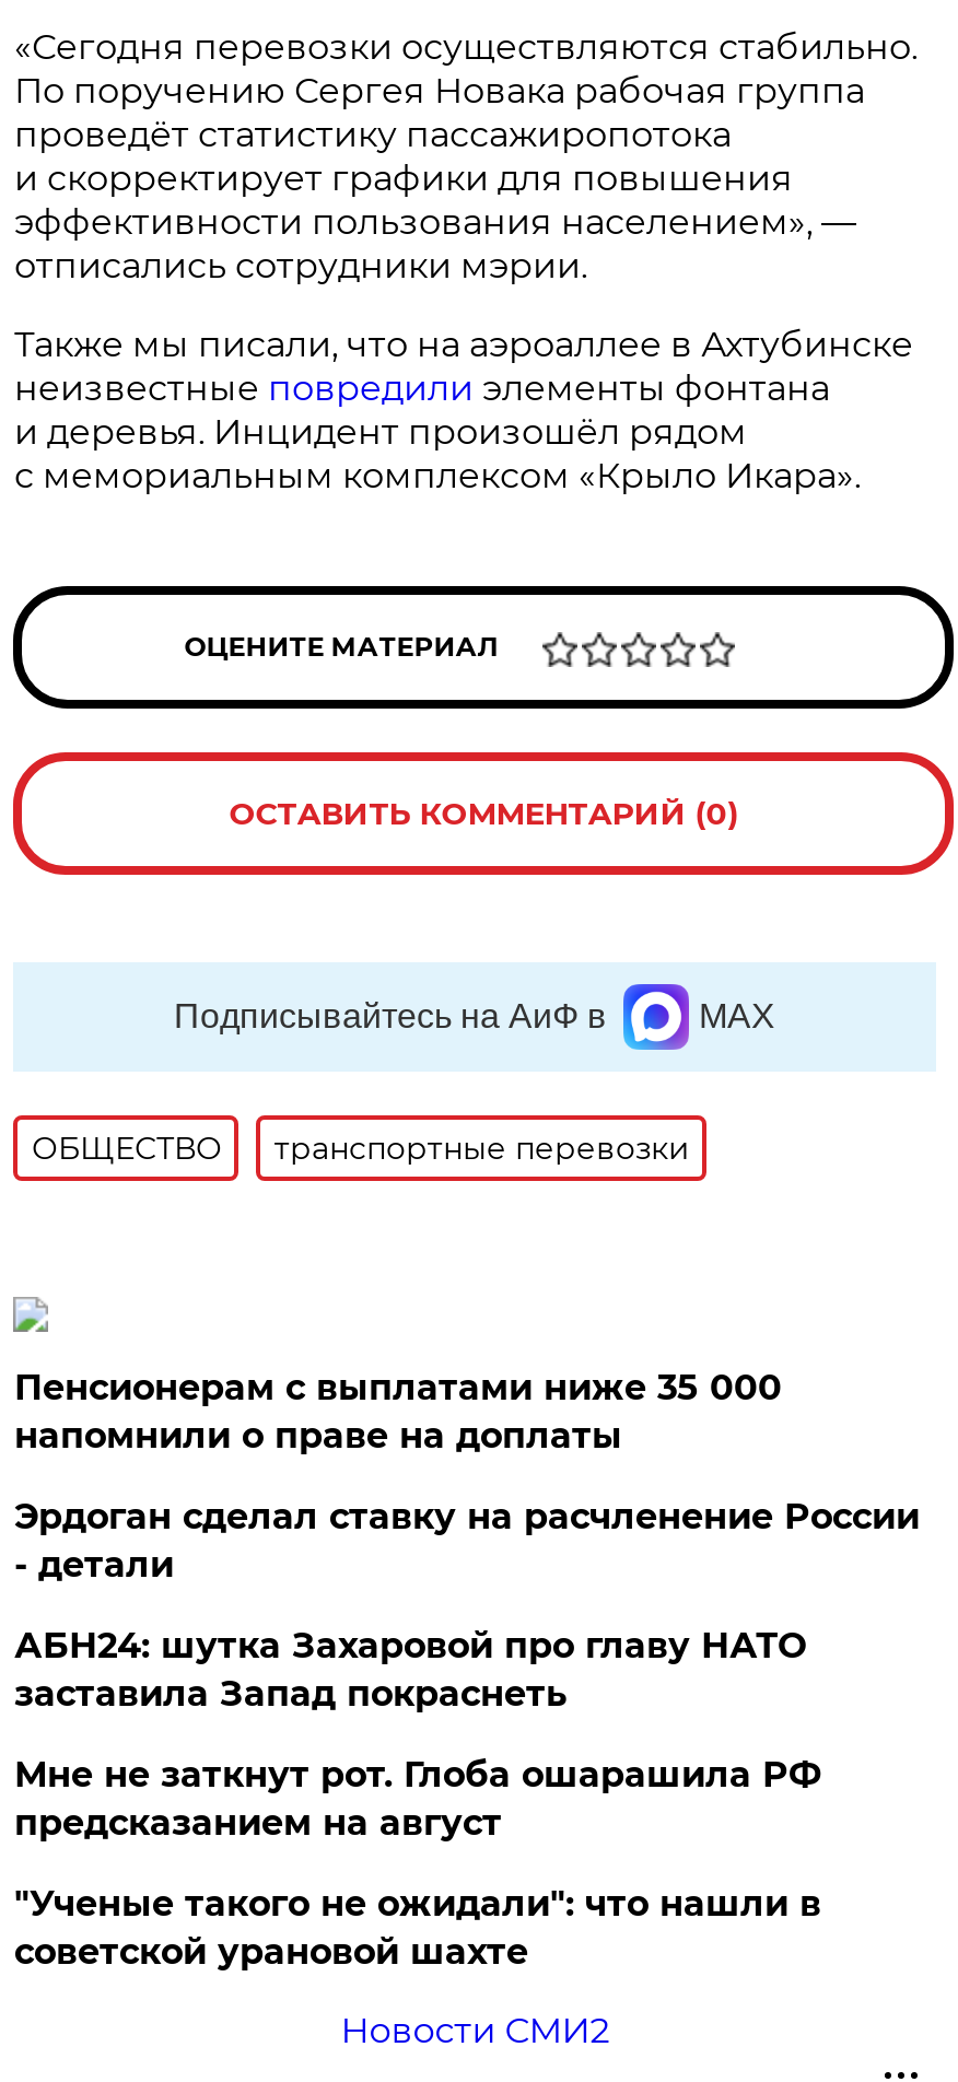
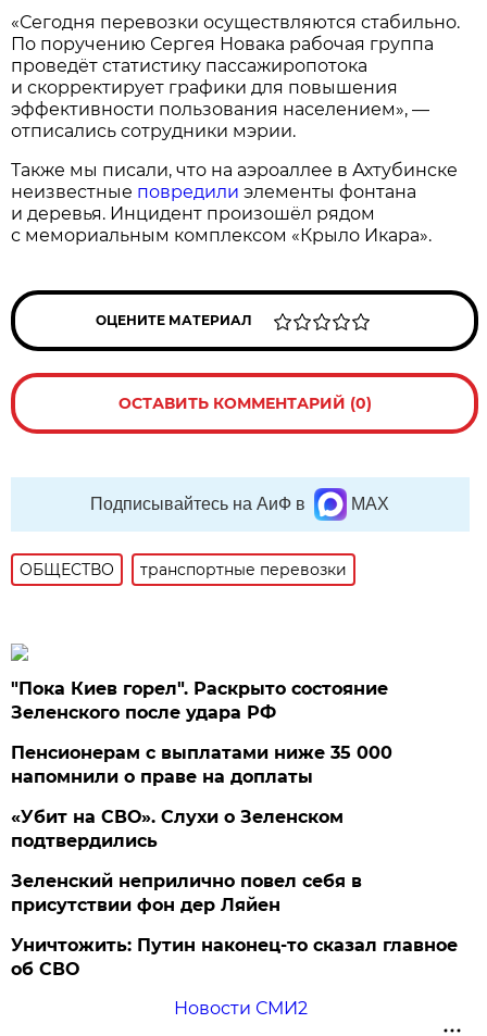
+ "Пока Киев горел". Раскрыто состояние
+ Зеленского после удара РФ

moved down: Пенсионерам с выплатами ниже 35 000 | напомнили о праве на доплаты

- Эрдоган сделал ставку на расчленение России
- - детали
- АБН24: шутка Захаровой про главу НАТО
- заставила Запад покраснеть
- Мне не заткнут рот. Глоба ошарашила РФ
- предсказанием на август
- "Ученые такого не ожидали": что нашли в
- советской урановой шахте
+ «Убит на СВО». Слухи о Зеленском
+ подтвердились
+ Зеленский неприлично повел cебя в
+ присутствии фон дер Ляйен
+ Уничтожить: Путин наконец-то сказал главное
+ об СВО
